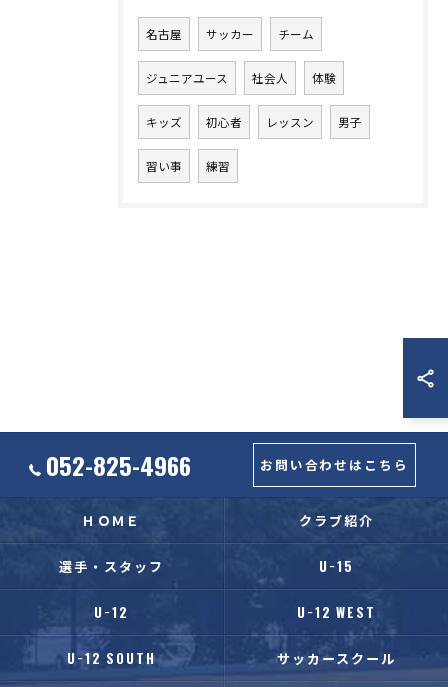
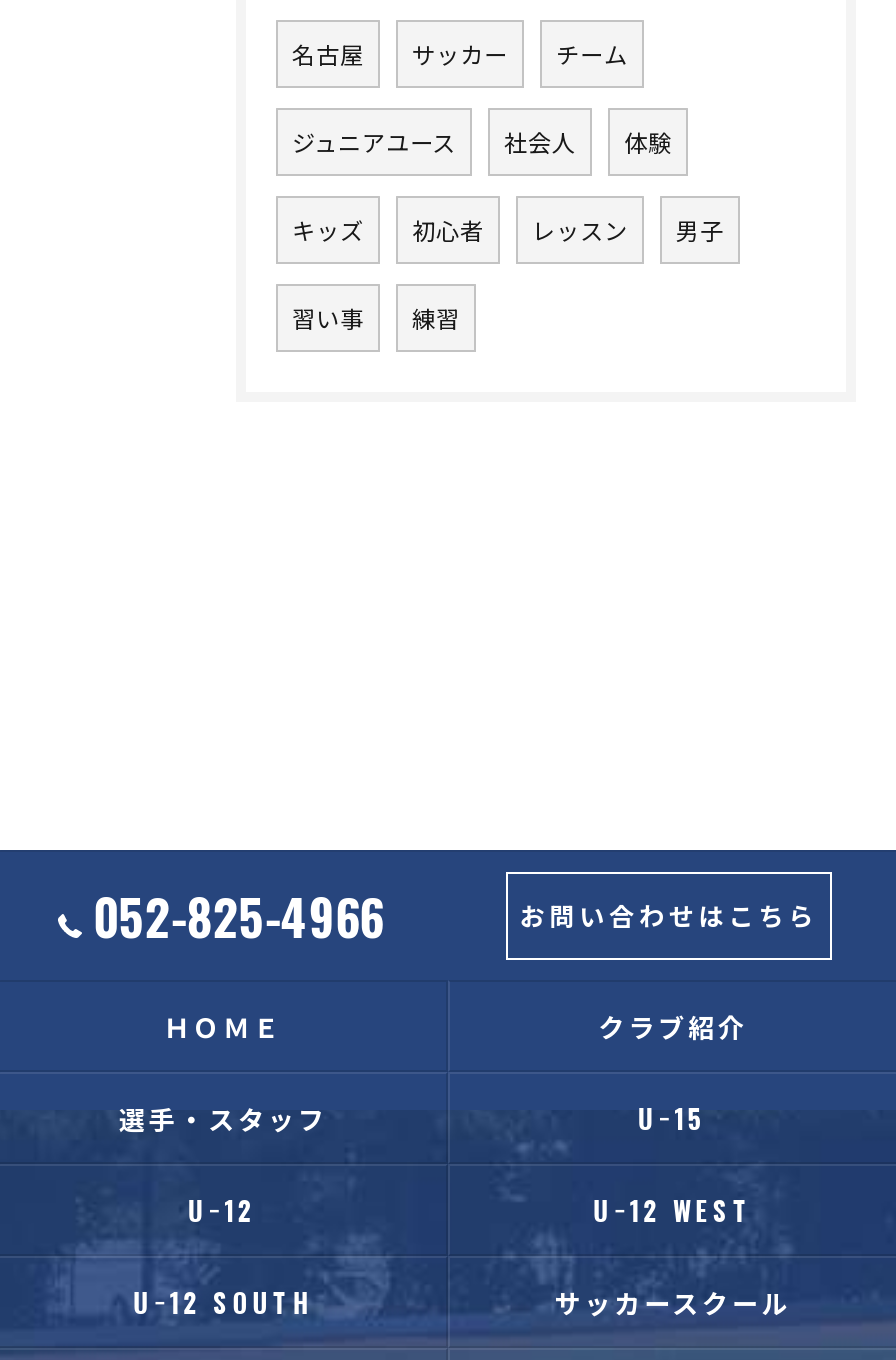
- [image]
